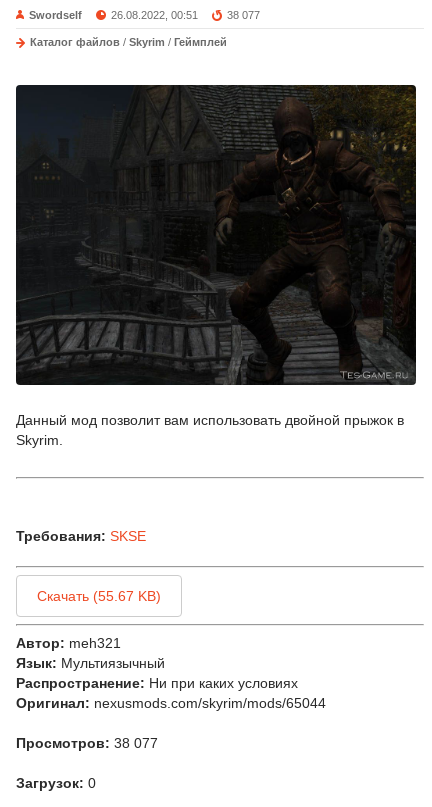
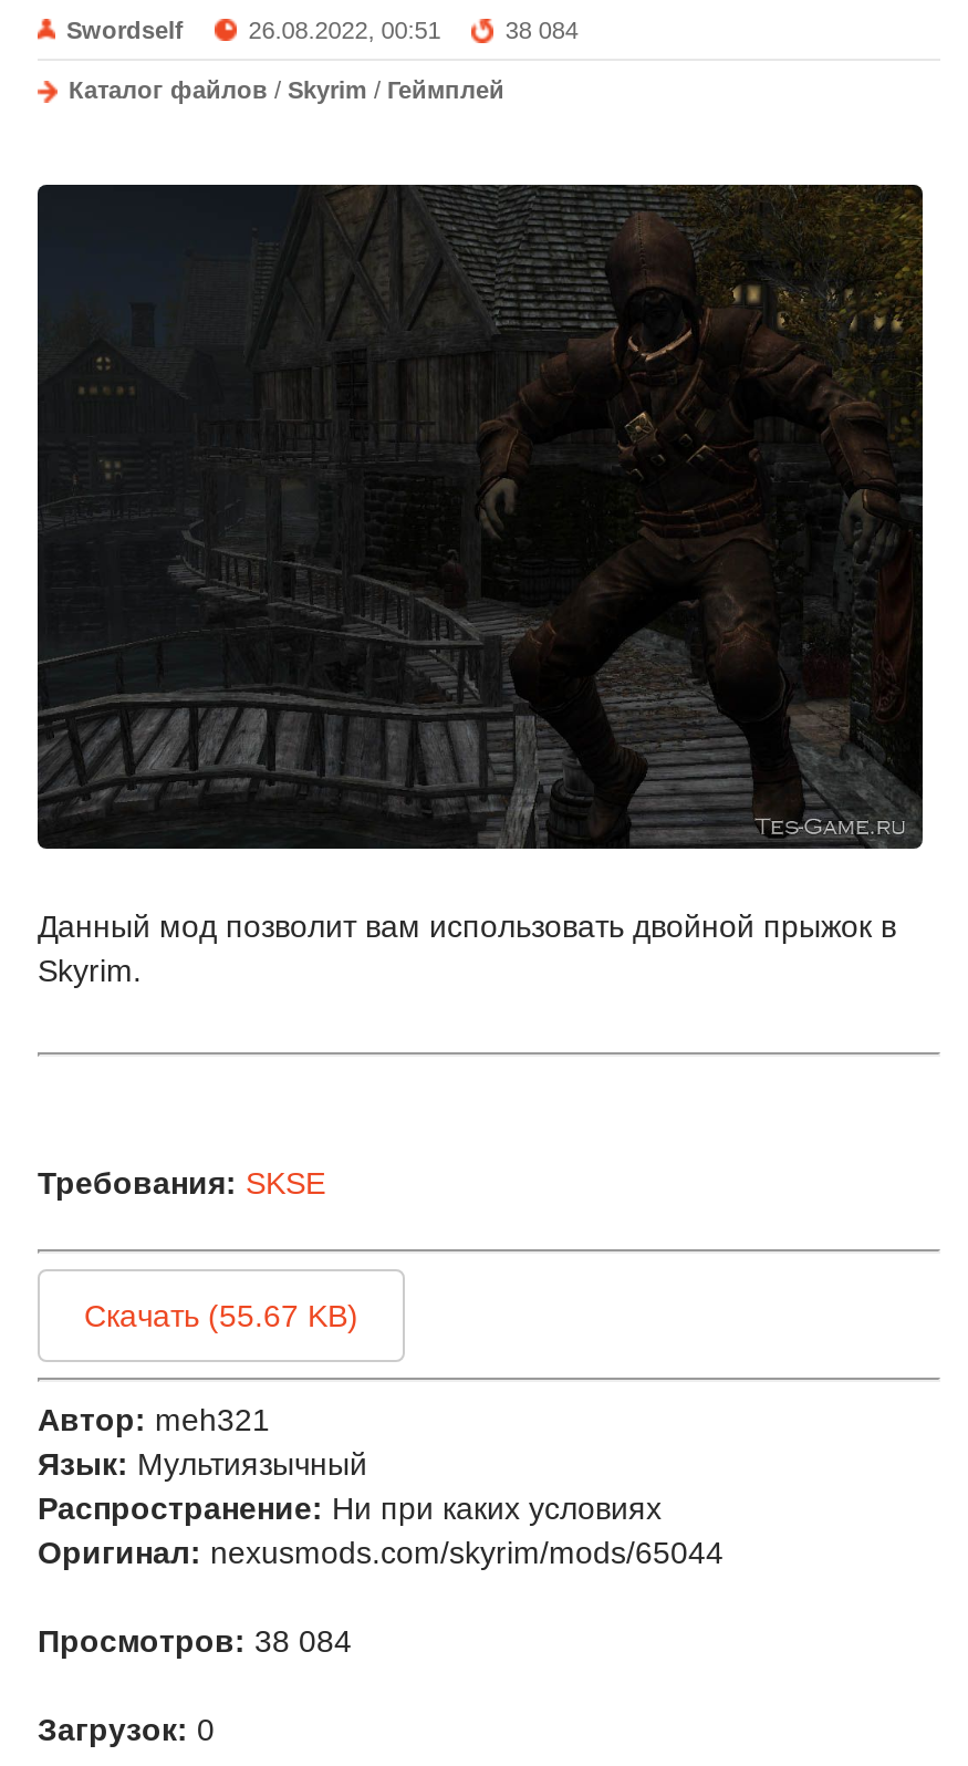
- 38 077
+ 38 084

- Просмотров: 38 077
+ Просмотров: 38 084
